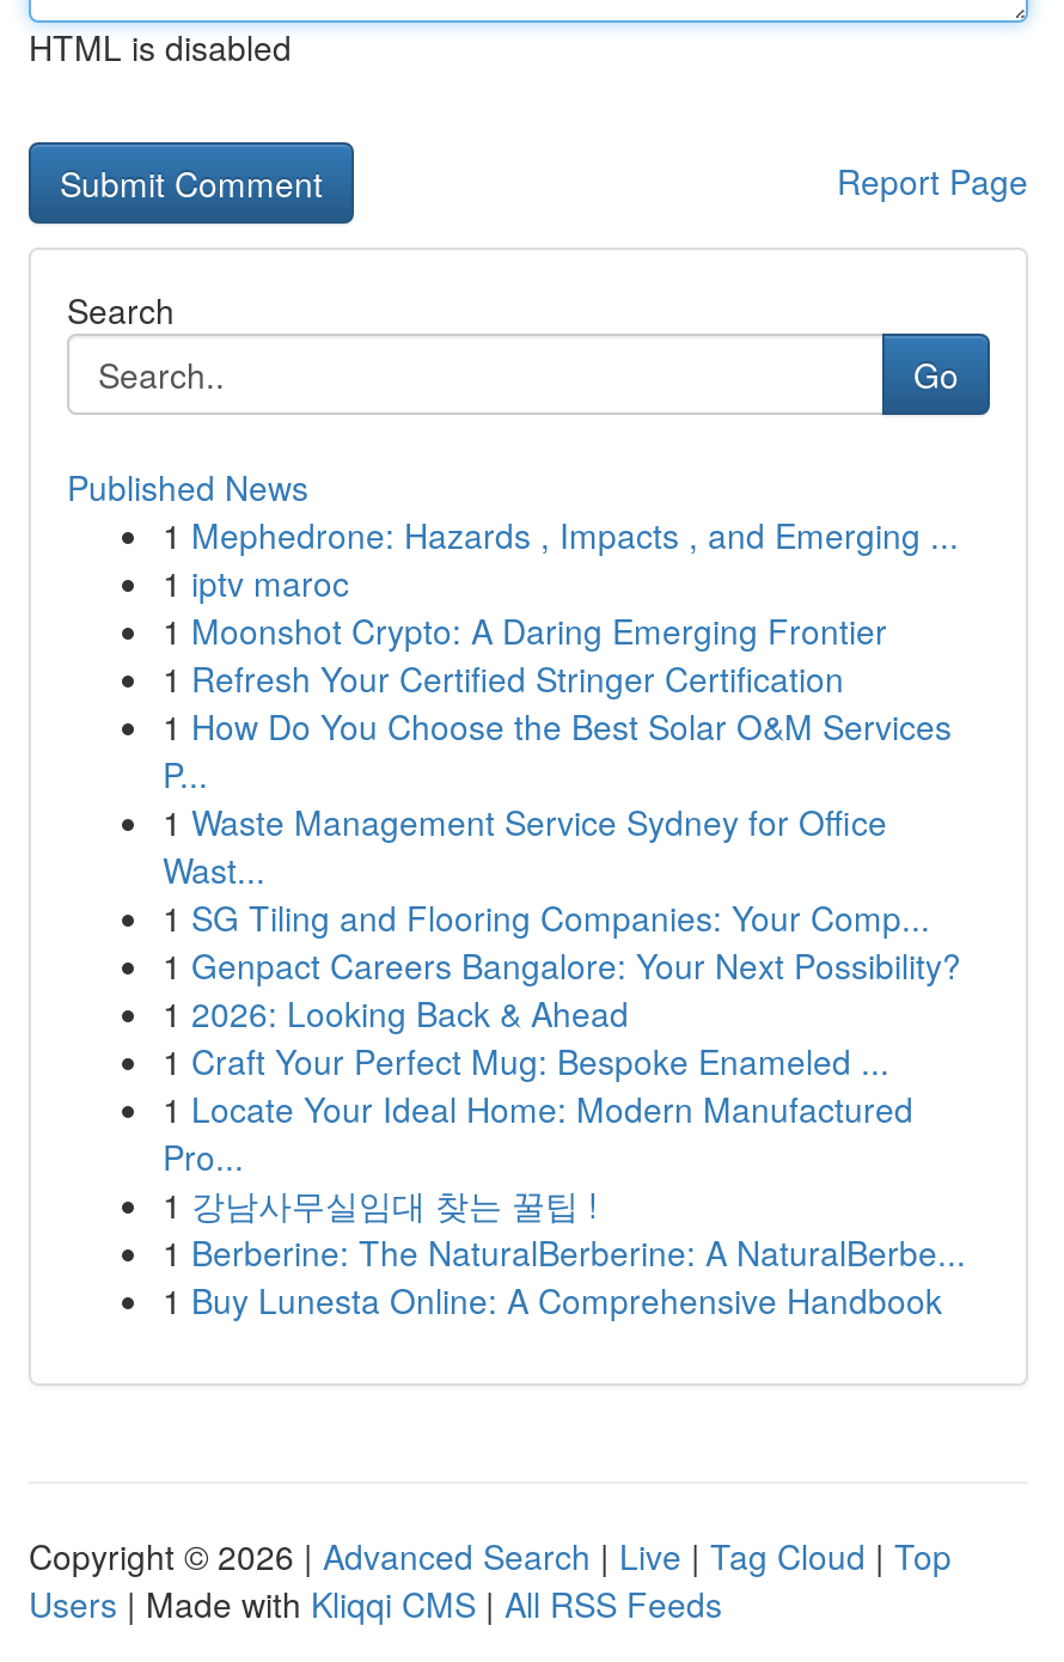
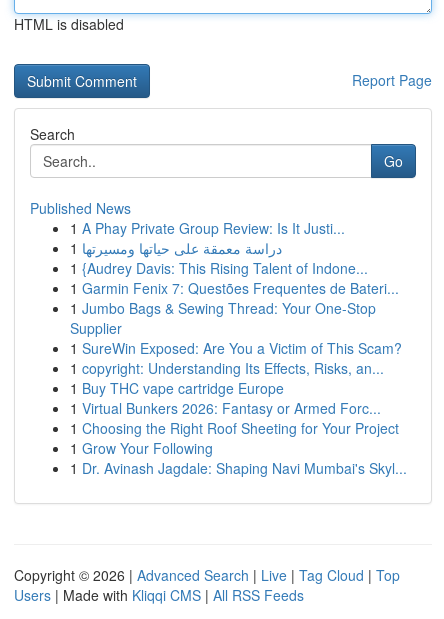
- 1 Mephedrone: Hazards , Impacts , and Emerging ...
- 1 iptv maroc
- 1 Moonshot Crypto: A Daring Emerging Frontier
- 1 Refresh Your Certified Stringer Certification
- 1 How Do You Choose the Best Solar O&M Services
- P...
- 1 Waste Management Service Sydney for Office
- Wast...
- 1 SG Tiling and Flooring Companies: Your Comp...
- 1 Genpact Careers Bangalore: Your Next Possibility?
- 1 2026: Looking Back & Ahead
- 1 Craft Your Perfect Mug: Bespoke Enameled ...
- 1 Locate Your Ideal Home: Modern Manufactured
- Pro...
- 1 강남사무실임대 찾는 꿀팁 !
- 1 Berberine: The NaturalBerberine: A NaturalBerbe...
- 1 Buy Lunesta Online: A Comprehensive Handbook
+ 1 A Phay Private Group Review: Is It Justi...
+ 1 دراسة معمقة على حياتها ومسيرتها
+ 1 {Audrey Davis: This Rising Talent of Indone...
+ 1 Garmin Fenix 7: Questões Frequentes de Bateri...
+ 1 Jumbo Bags & Sewing Thread: Your One-Stop
+ Supplier
+ 1 SureWin Exposed: Are You a Victim of This Scam?
+ 1 copyright: Understanding Its Effects, Risks, an...
+ 1 Buy THC vape cartridge Europe
+ 1 Virtual Bunkers 2026: Fantasy or Armed Forc...
+ 1 Choosing the Right Roof Sheeting for Your Project
+ 1 Grow Your Following
+ 1 Dr. Avinash Jagdale: Shaping Navi Mumbai's Skyl...
